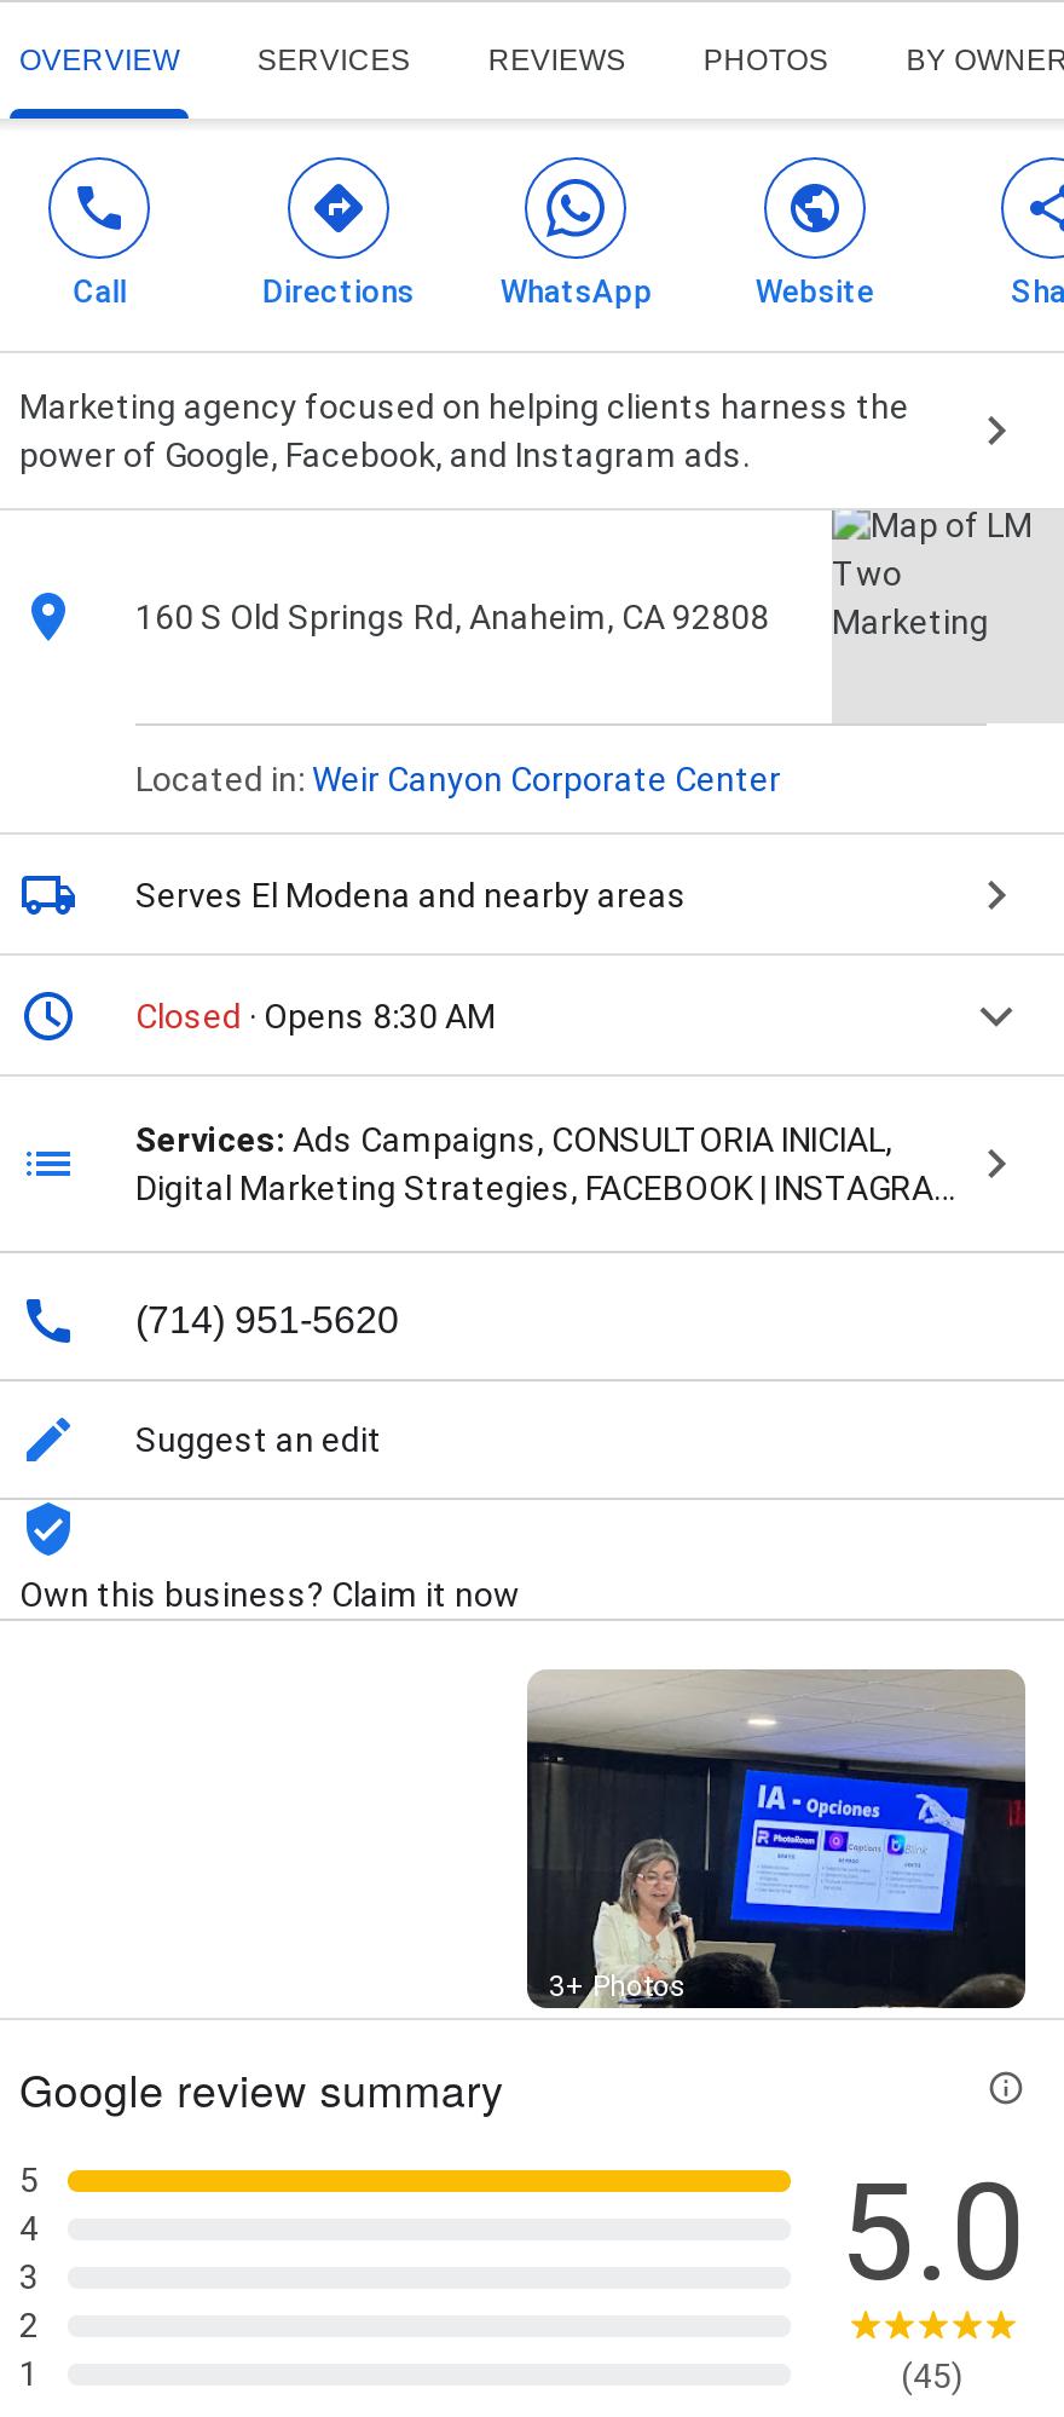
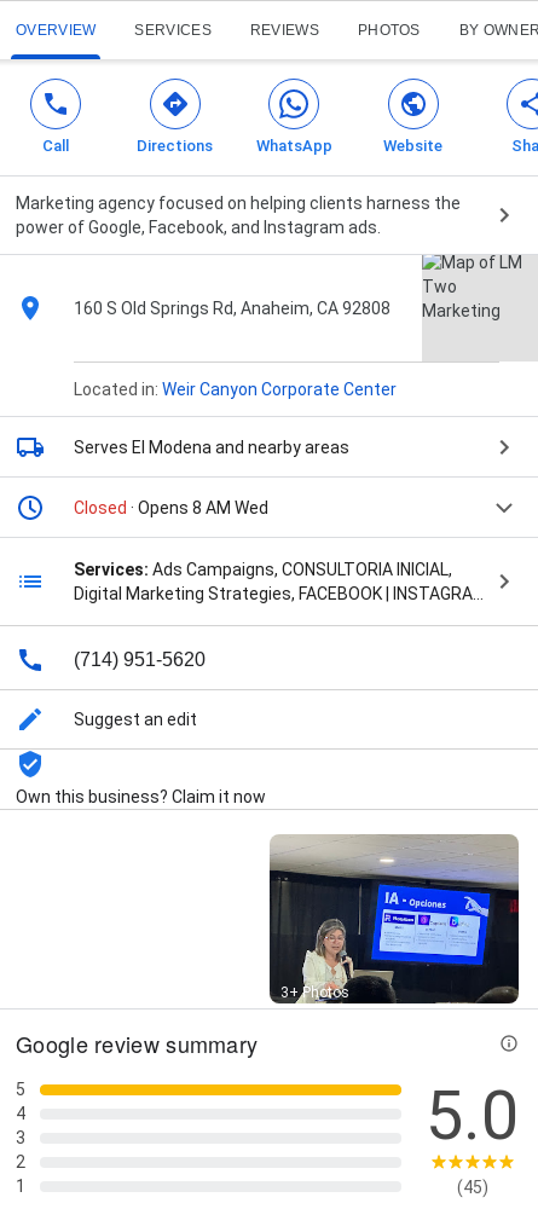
- Closed · Opens 8:30 AM
+ Closed · Opens 8 AM Wed
